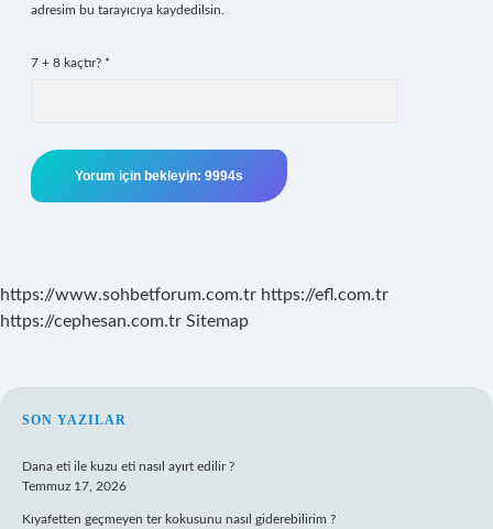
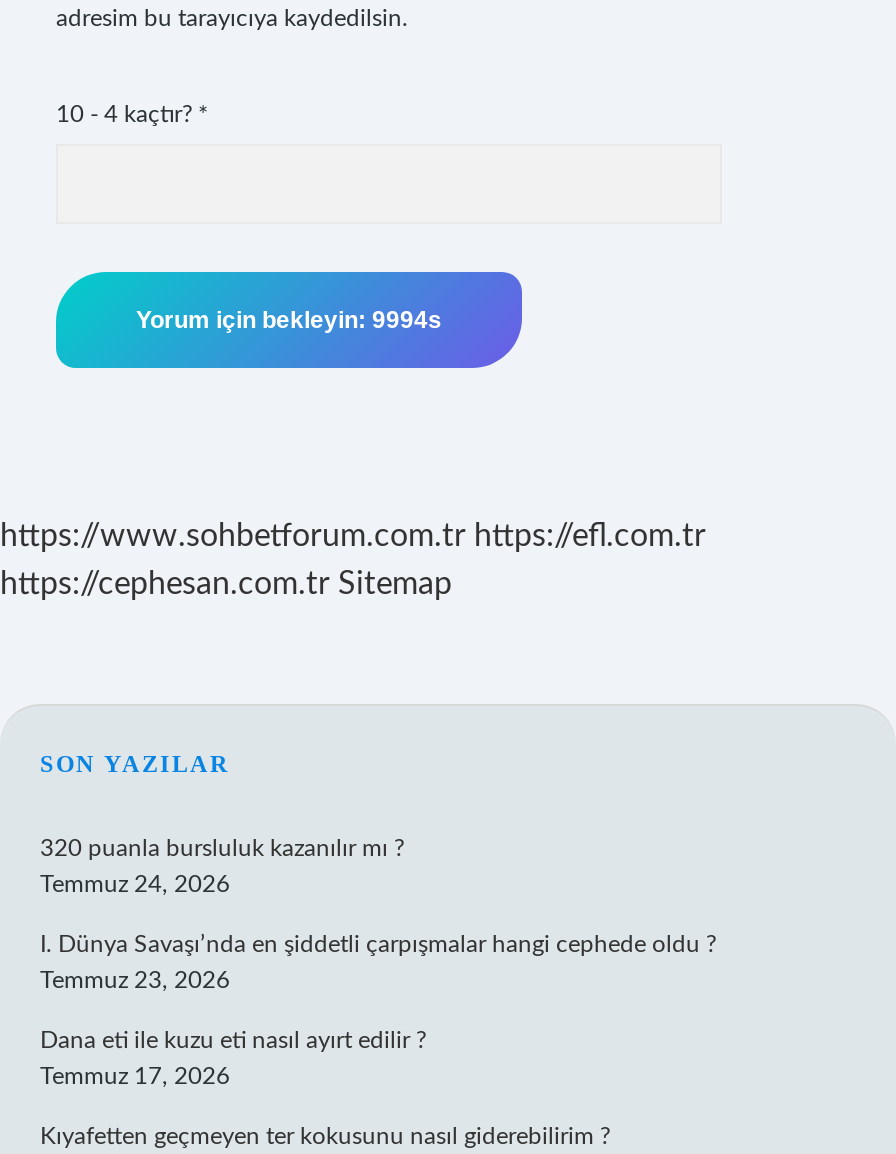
- 7 + 8 kaçtır? *
+ 10 - 4 kaçtır? *

+ 320 puanla bursluluk kazanılır mı ?
+ Temmuz 24, 2026
+ I. Dünya Savaşı’nda en şiddetli çarpışmalar hangi cephede oldu ?
+ Temmuz 23, 2026
